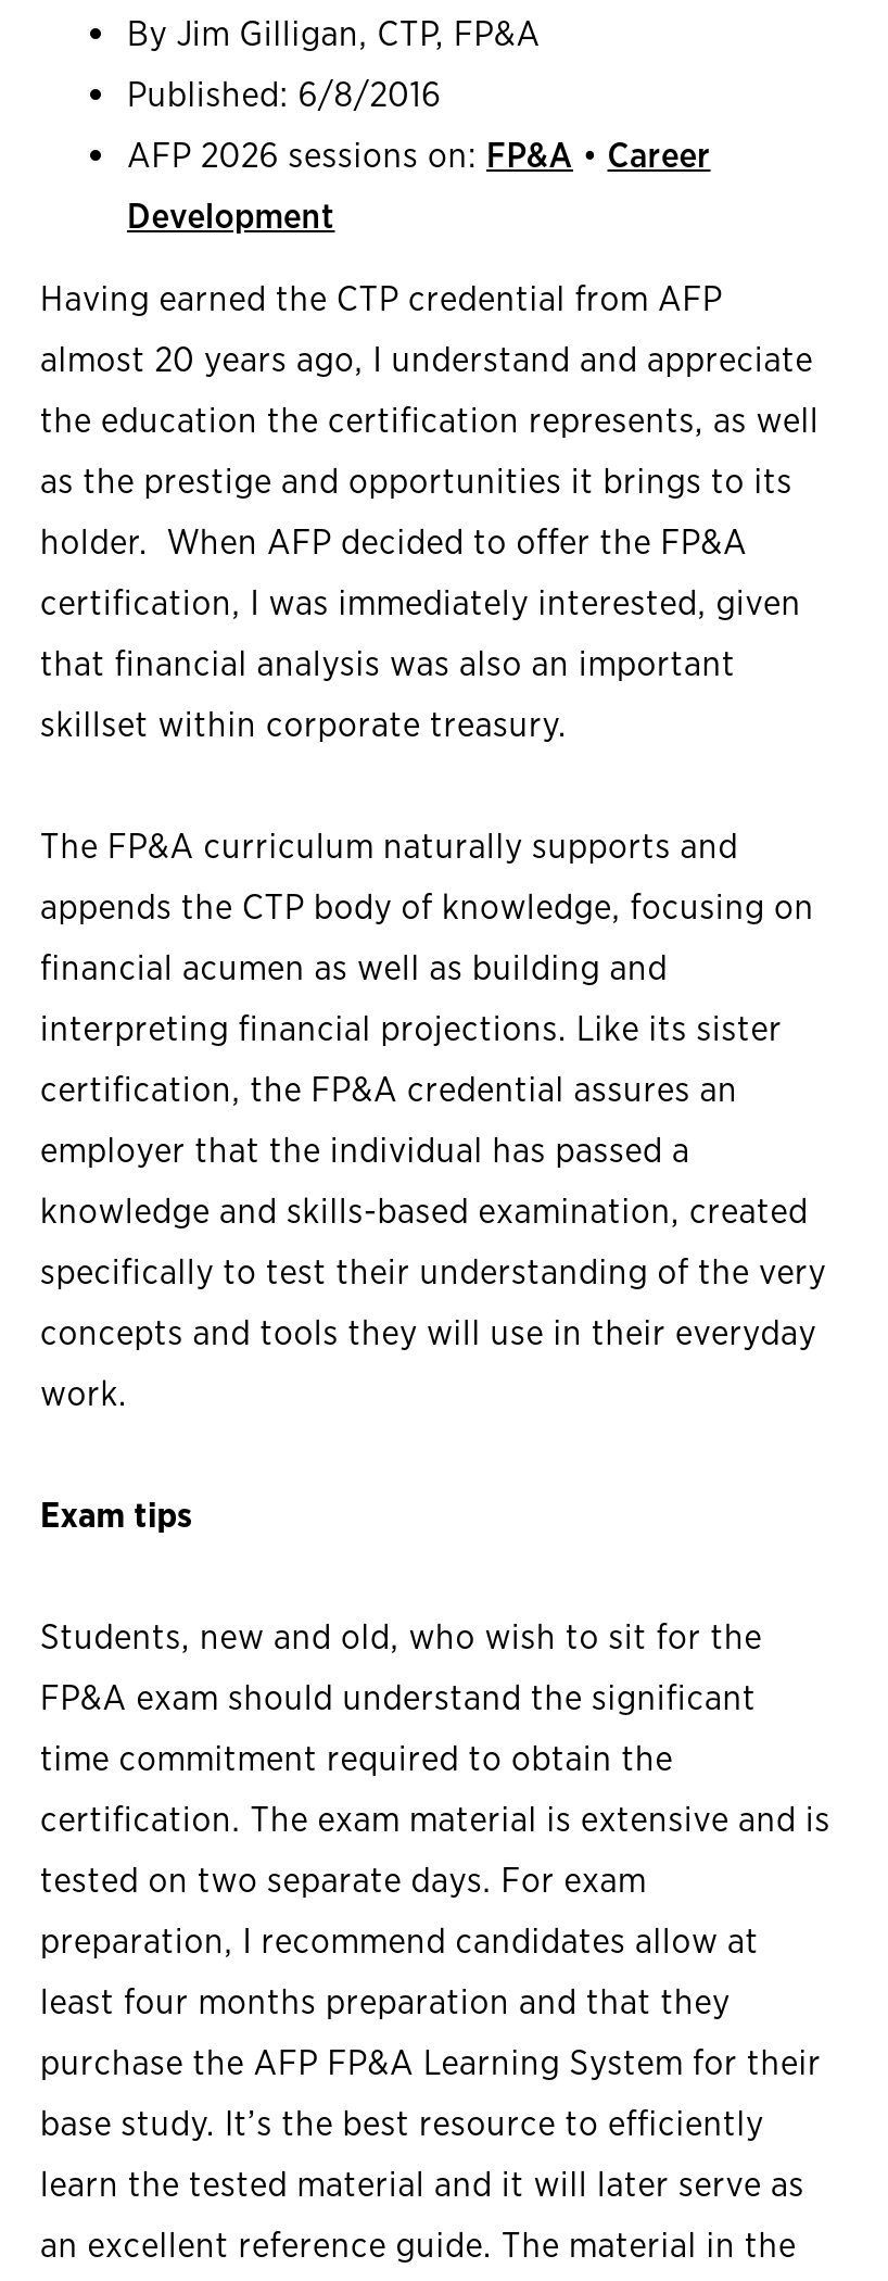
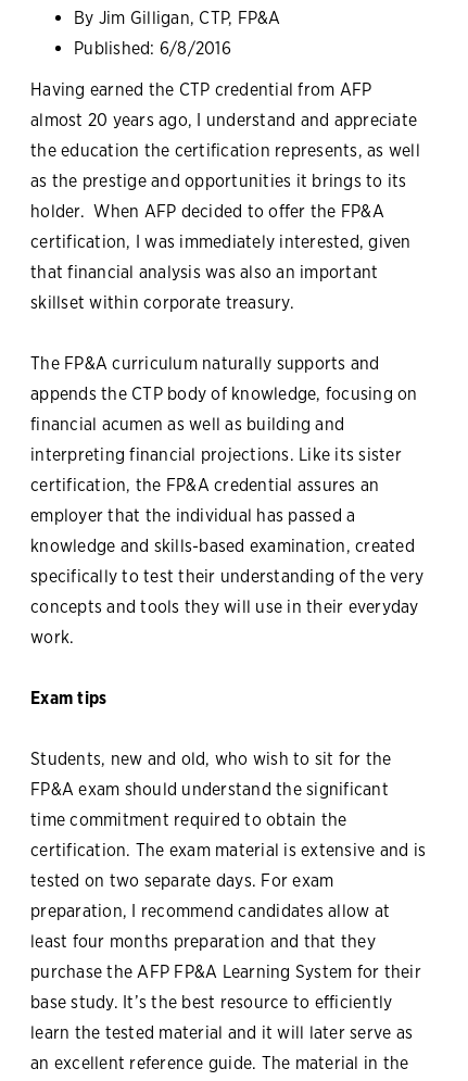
- AFP 2026 sessions on: FP&A • Career
- Development
